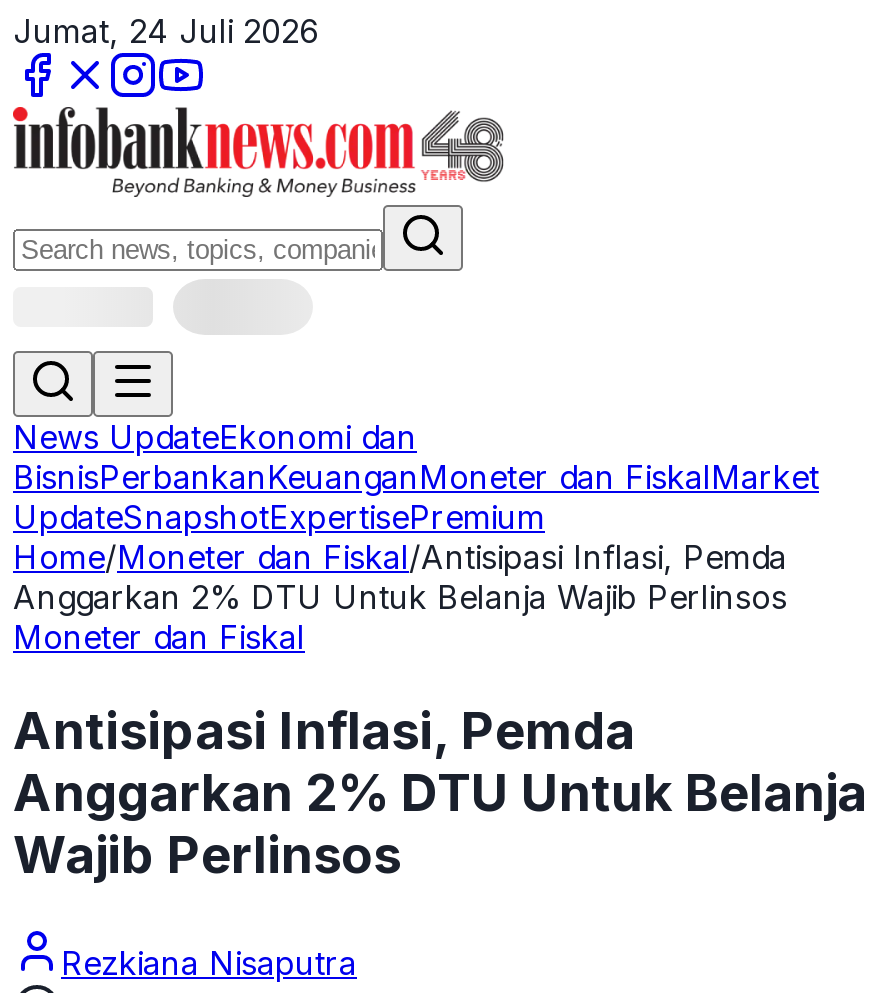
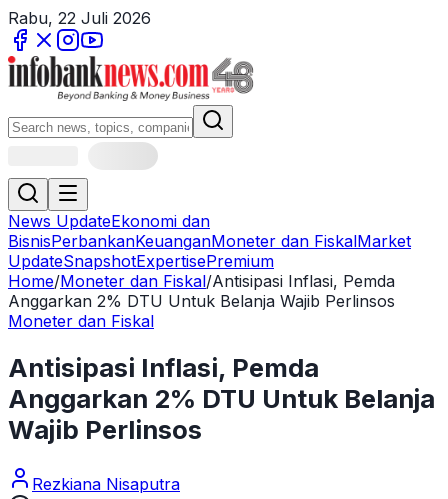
- Jumat, 24 Juli 2026
+ Rabu, 22 Juli 2026
